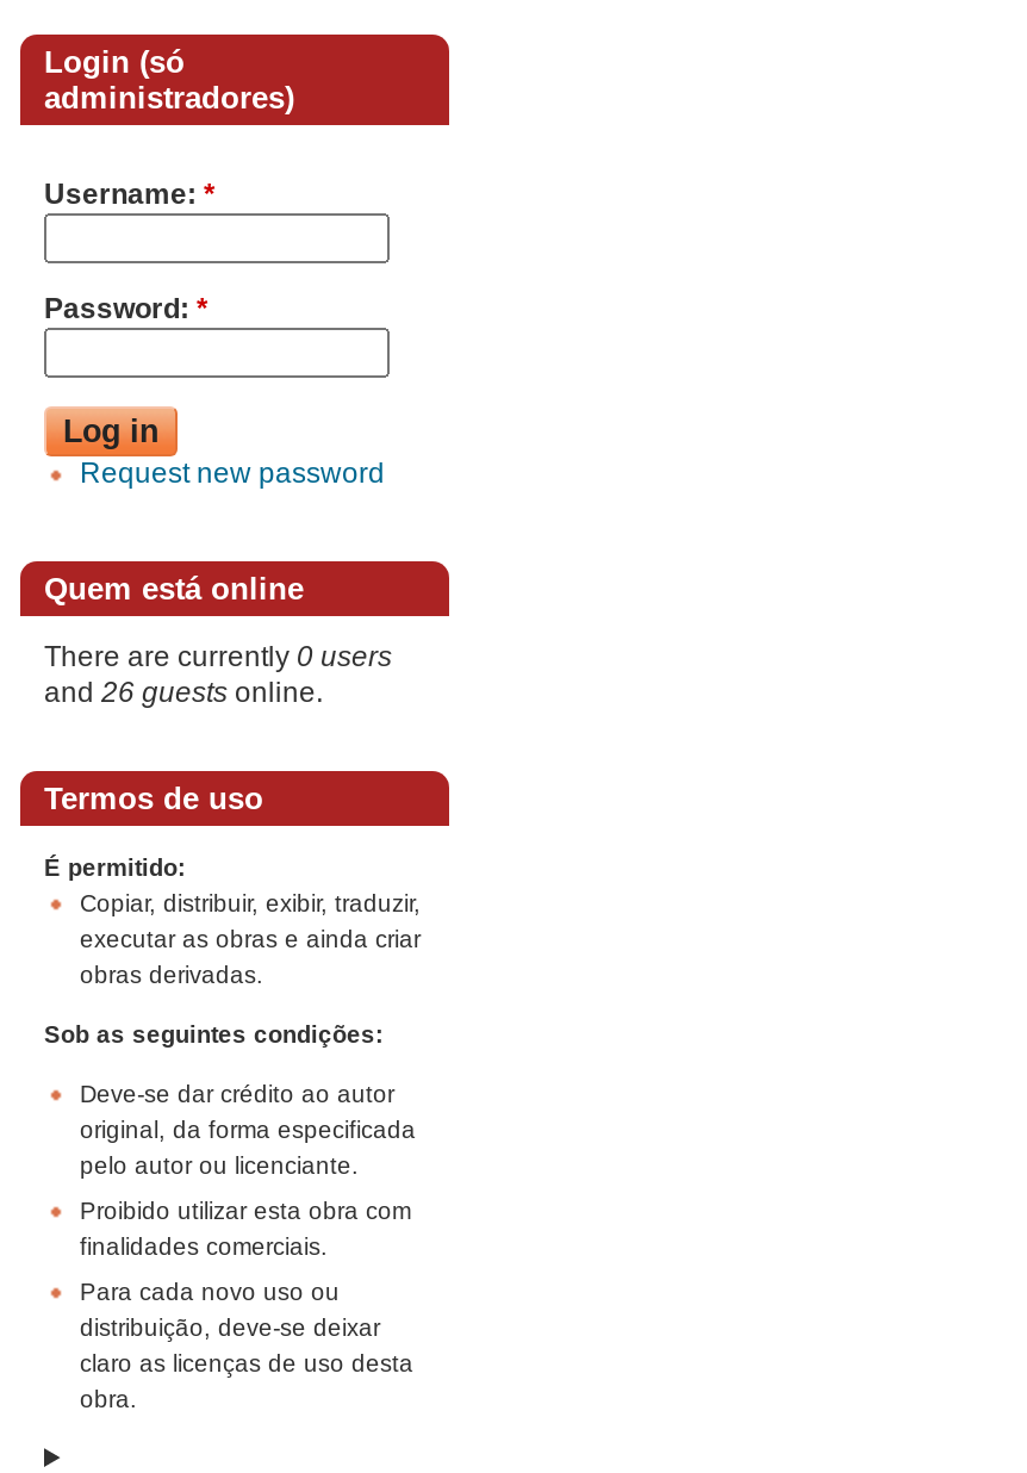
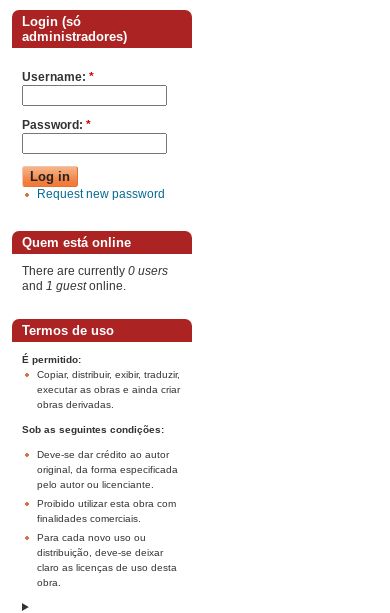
- and 26 guests online.
+ and 1 guest online.
